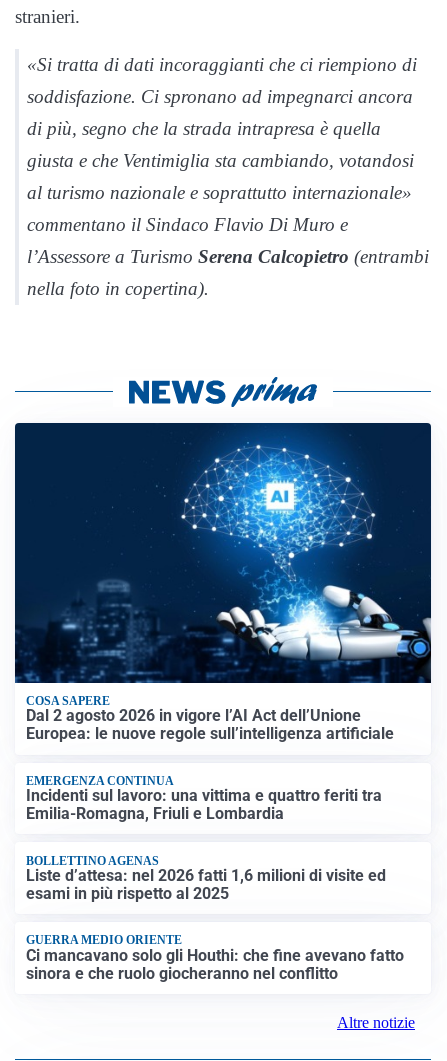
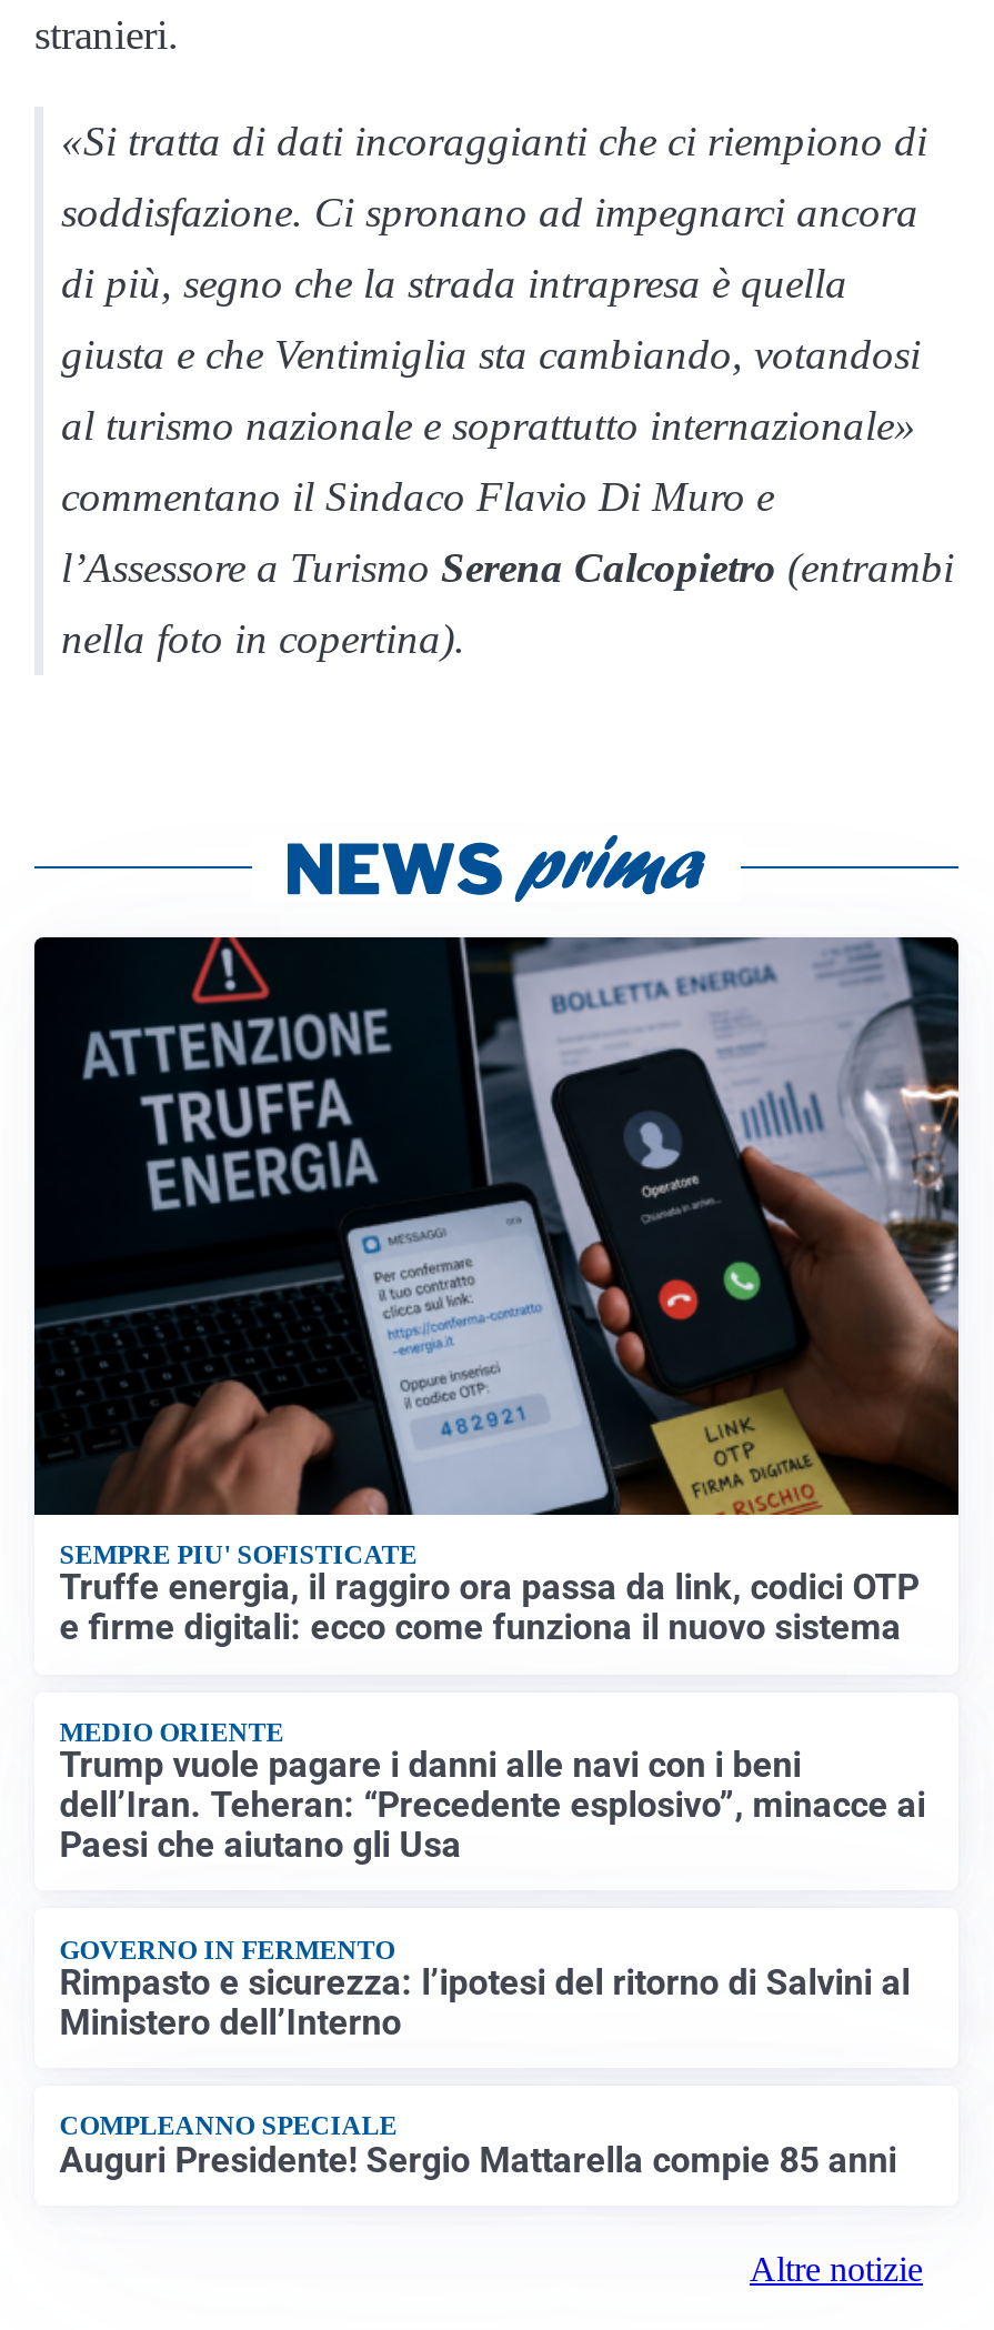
- [image]
- COSA SAPERE
- Dal 2 agosto 2026 in vigore l’AI Act dell’Unione
- Europea: le nuove regole sull’intelligenza artificiale
+ [image]
+ SEMPRE PIU' SOFISTICATE
+ Truffe energia, il raggiro ora passa da link, codici OTP
+ e firme digitali: ecco come funziona il nuovo sistema

- EMERGENZA CONTINUA
- Incidenti sul lavoro: una vittima e quattro feriti tra
- Emilia-Romagna, Friuli e Lombardia
+ MEDIO ORIENTE
+ Trump vuole pagare i danni alle navi con i beni
+ dell’Iran. Teheran: “Precedente esplosivo”, minacce ai
+ Paesi che aiutano gli Usa

- BOLLETTINO AGENAS
- Liste d’attesa: nel 2026 fatti 1,6 milioni di visite ed
- esami in più rispetto al 2025
+ GOVERNO IN FERMENTO
+ Rimpasto e sicurezza: l’ipotesi del ritorno di Salvini al
+ Ministero dell’Interno

- GUERRA MEDIO ORIENTE
- Ci mancavano solo gli Houthi: che fine avevano fatto
- sinora e che ruolo giocheranno nel conflitto
+ COMPLEANNO SPECIALE
+ Auguri Presidente! Sergio Mattarella compie 85 anni
